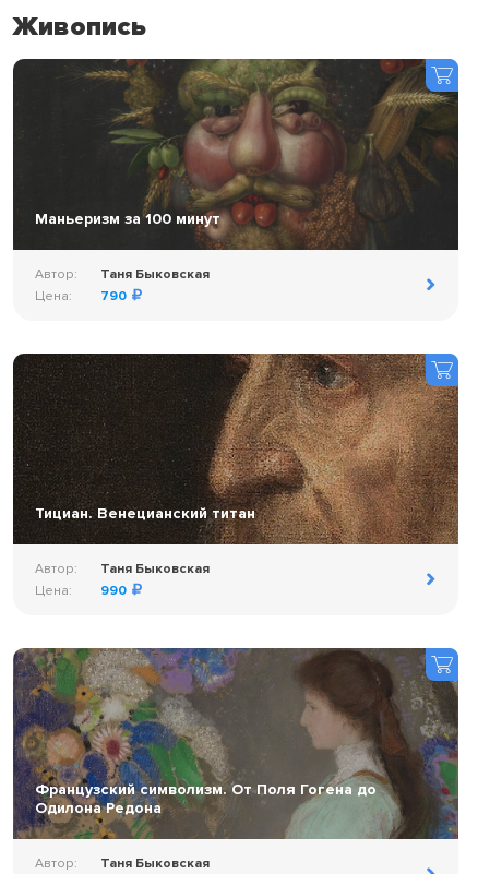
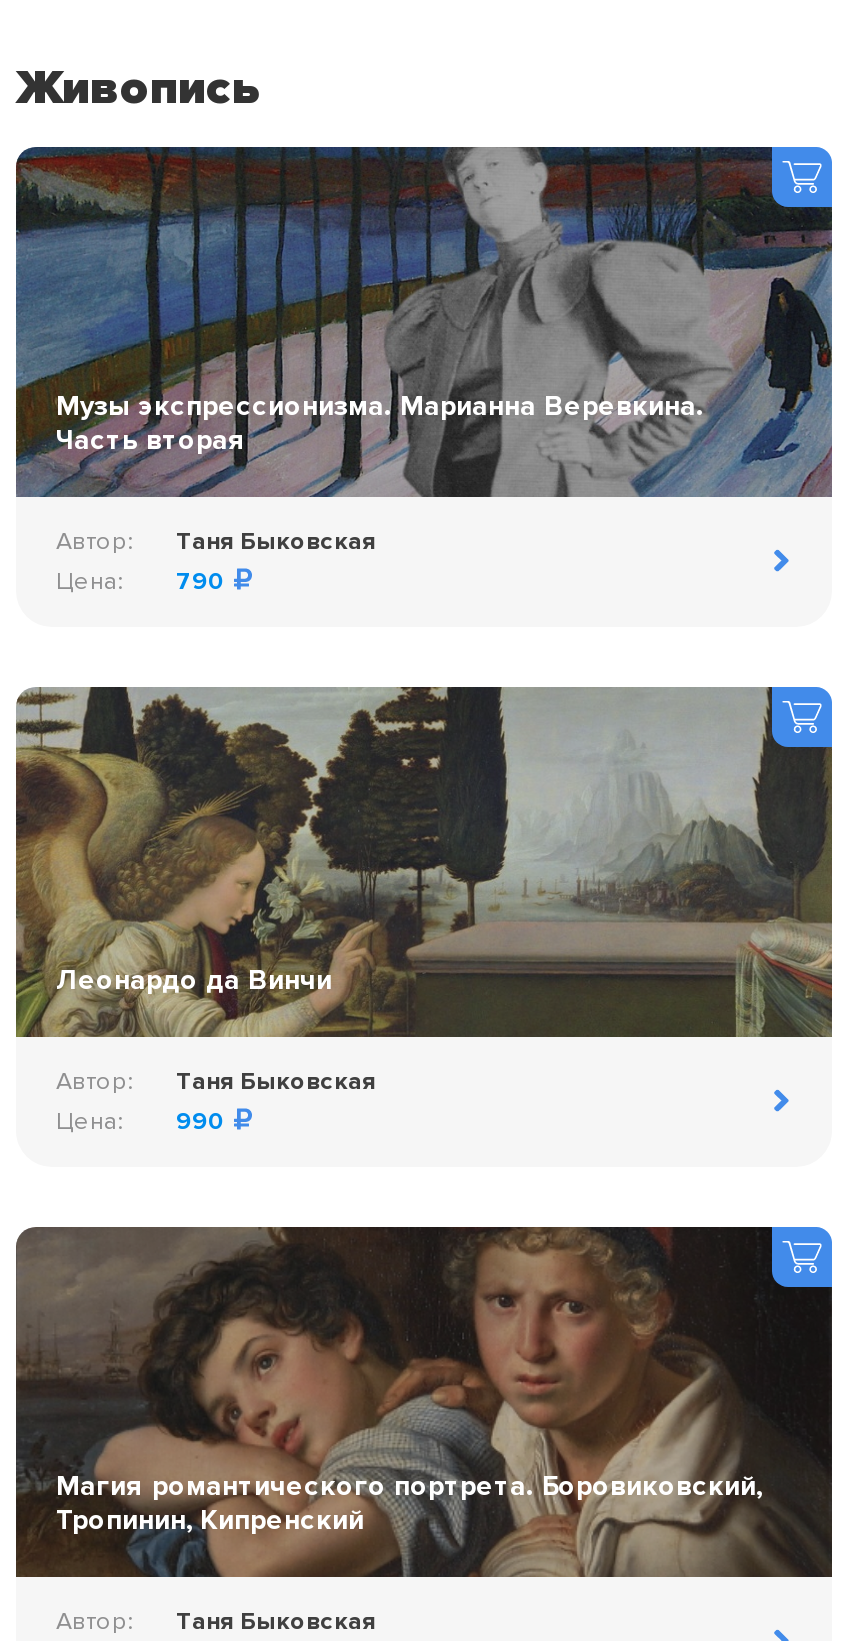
- [image]
- Маньеризм за 100 минут
+ [image]
+ Музы экспрессионизма. Марианна Веревкина.
+ Часть вторая

- [image]
- Тициан. Венецианский титан
+ [image]
+ Леонардо да Винчи

- [image]
- Французский символизм. От Поля Гогена до
- Одилона Редона
+ [image]
+ Магия романтического портрета. Боровиковский,
+ Тропинин, Кипренский
